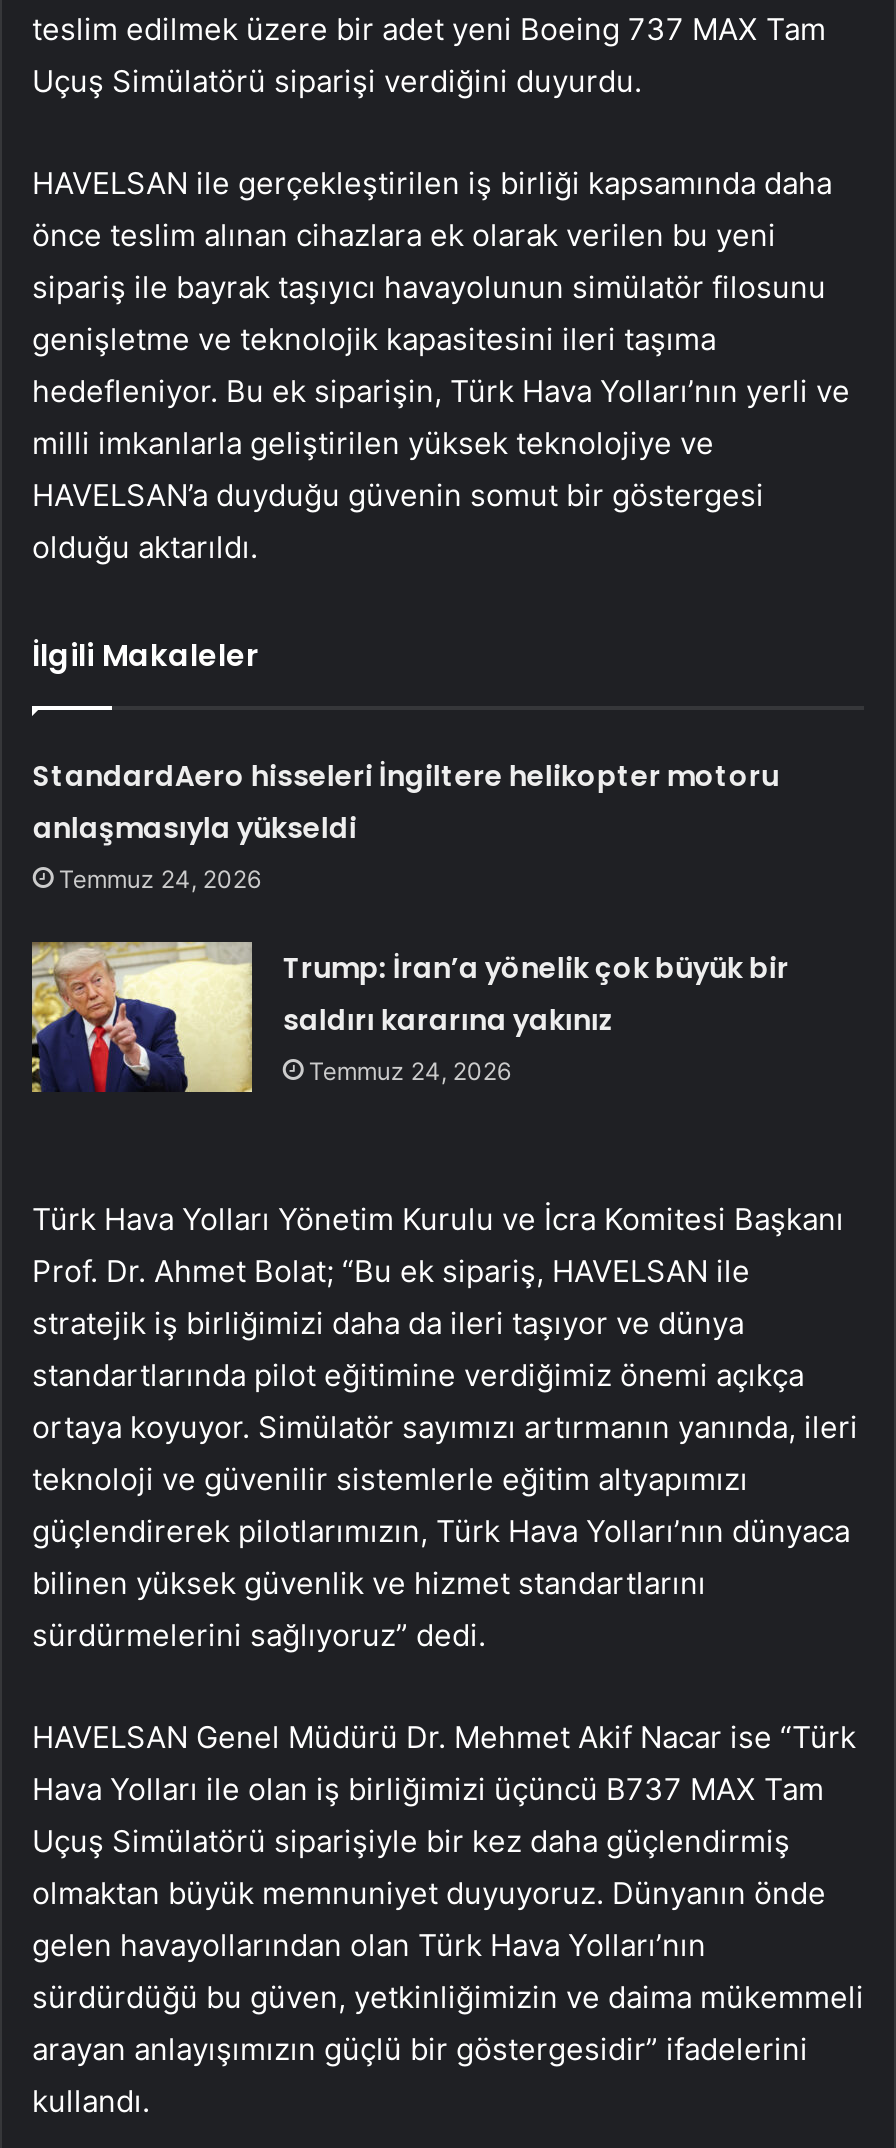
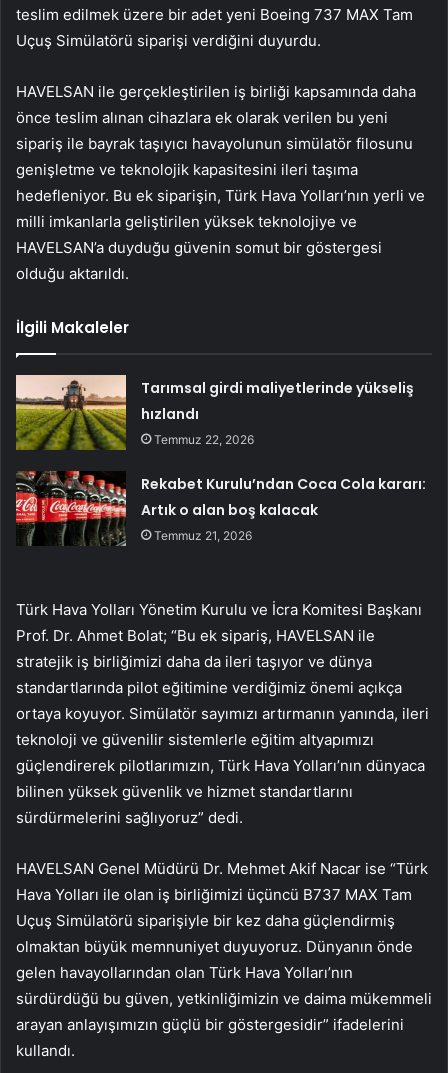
- StandardAero hisseleri İngiltere helikopter motoru
- anlaşmasıyla yükseldi
- Temmuz 24, 2026
+ Tarımsal girdi maliyetlerinde yükseliş
+ hızlandı
+ Temmuz 22, 2026

- [image]
- Trump: İran’a yönelik çok büyük bir
- saldırı kararına yakınız
- Temmuz 24, 2026
+ [image]
+ Rekabet Kurulu’ndan Coca Cola kararı:
+ Artık o alan boş kalacak
+ Temmuz 21, 2026
